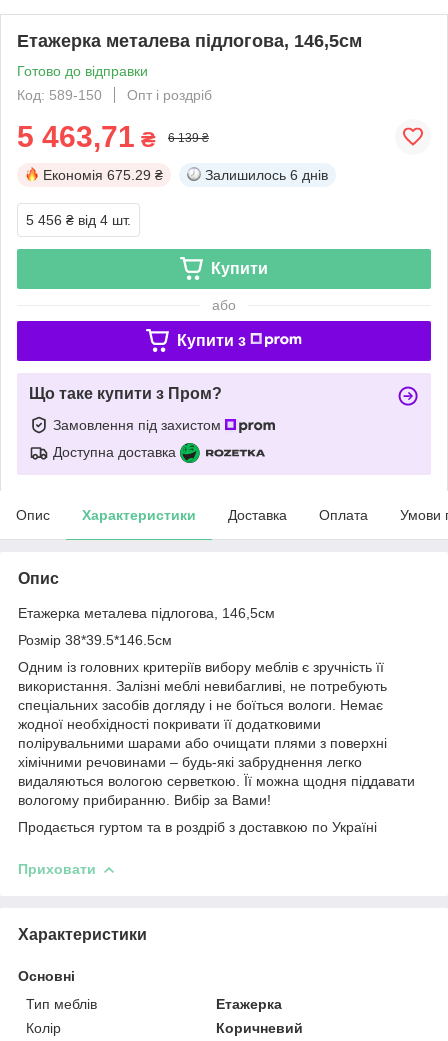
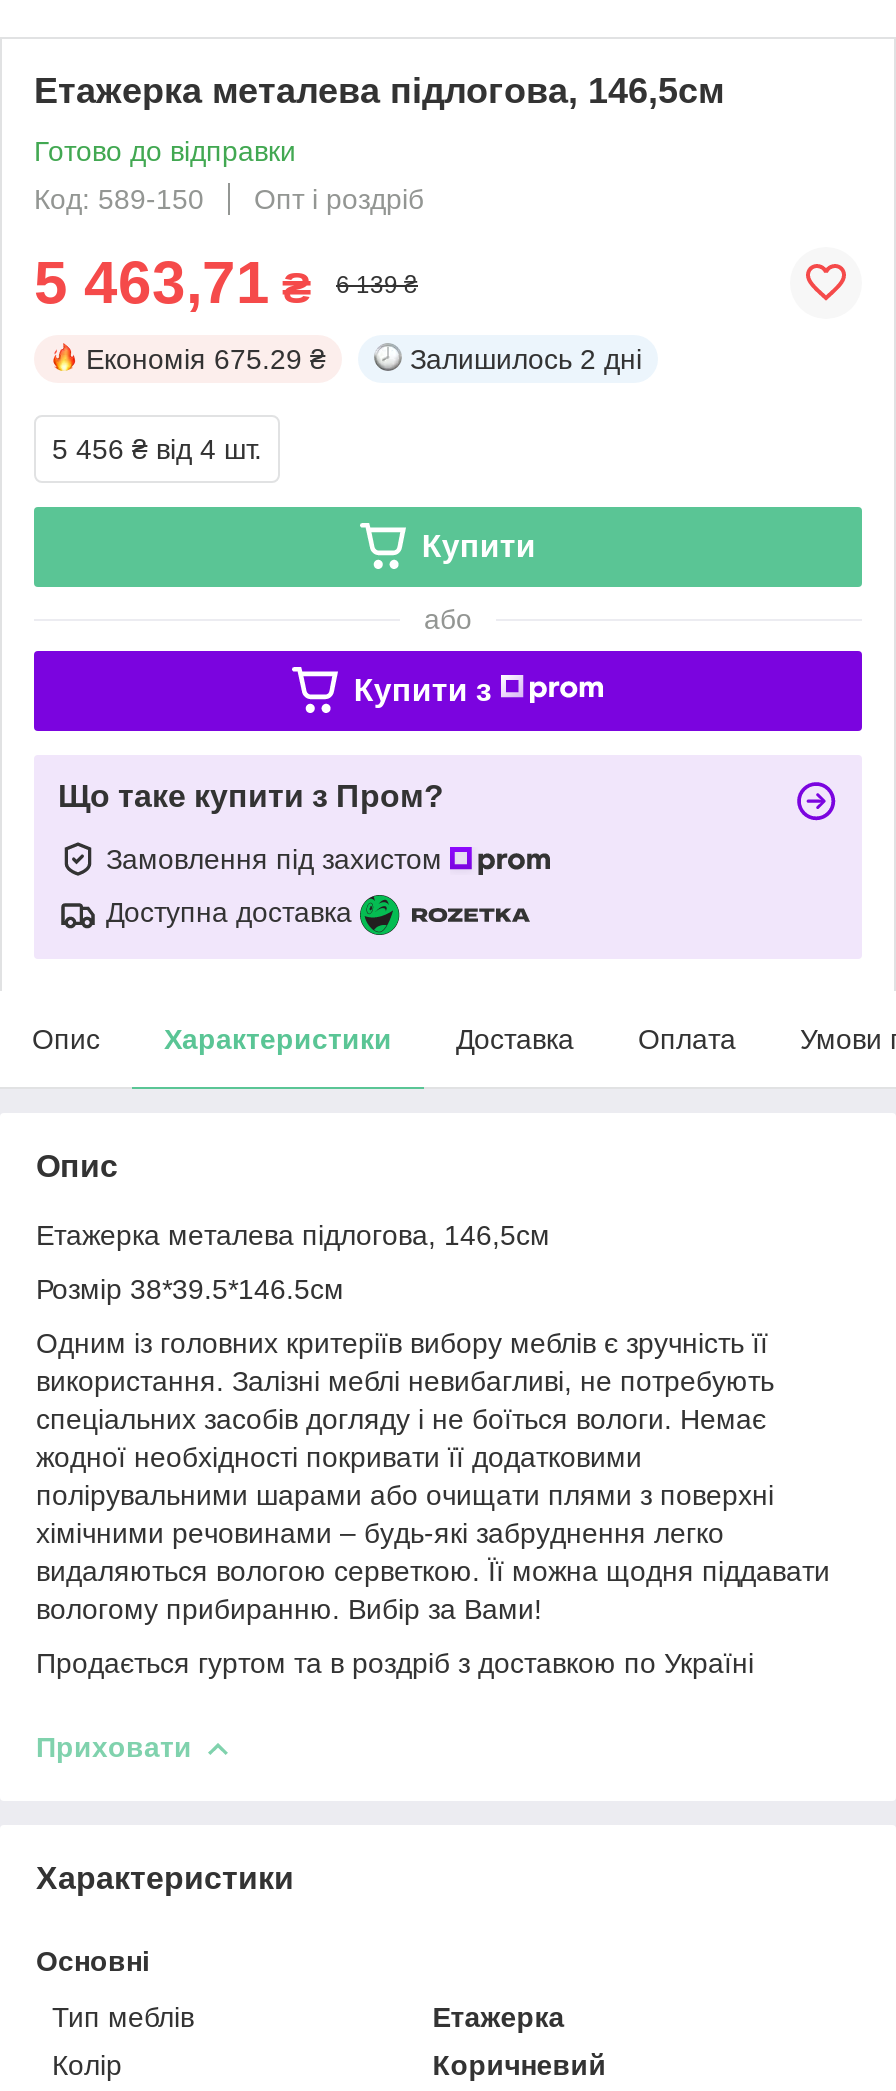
- Залишилось 6 днів
+ Залишилось 2 дні
